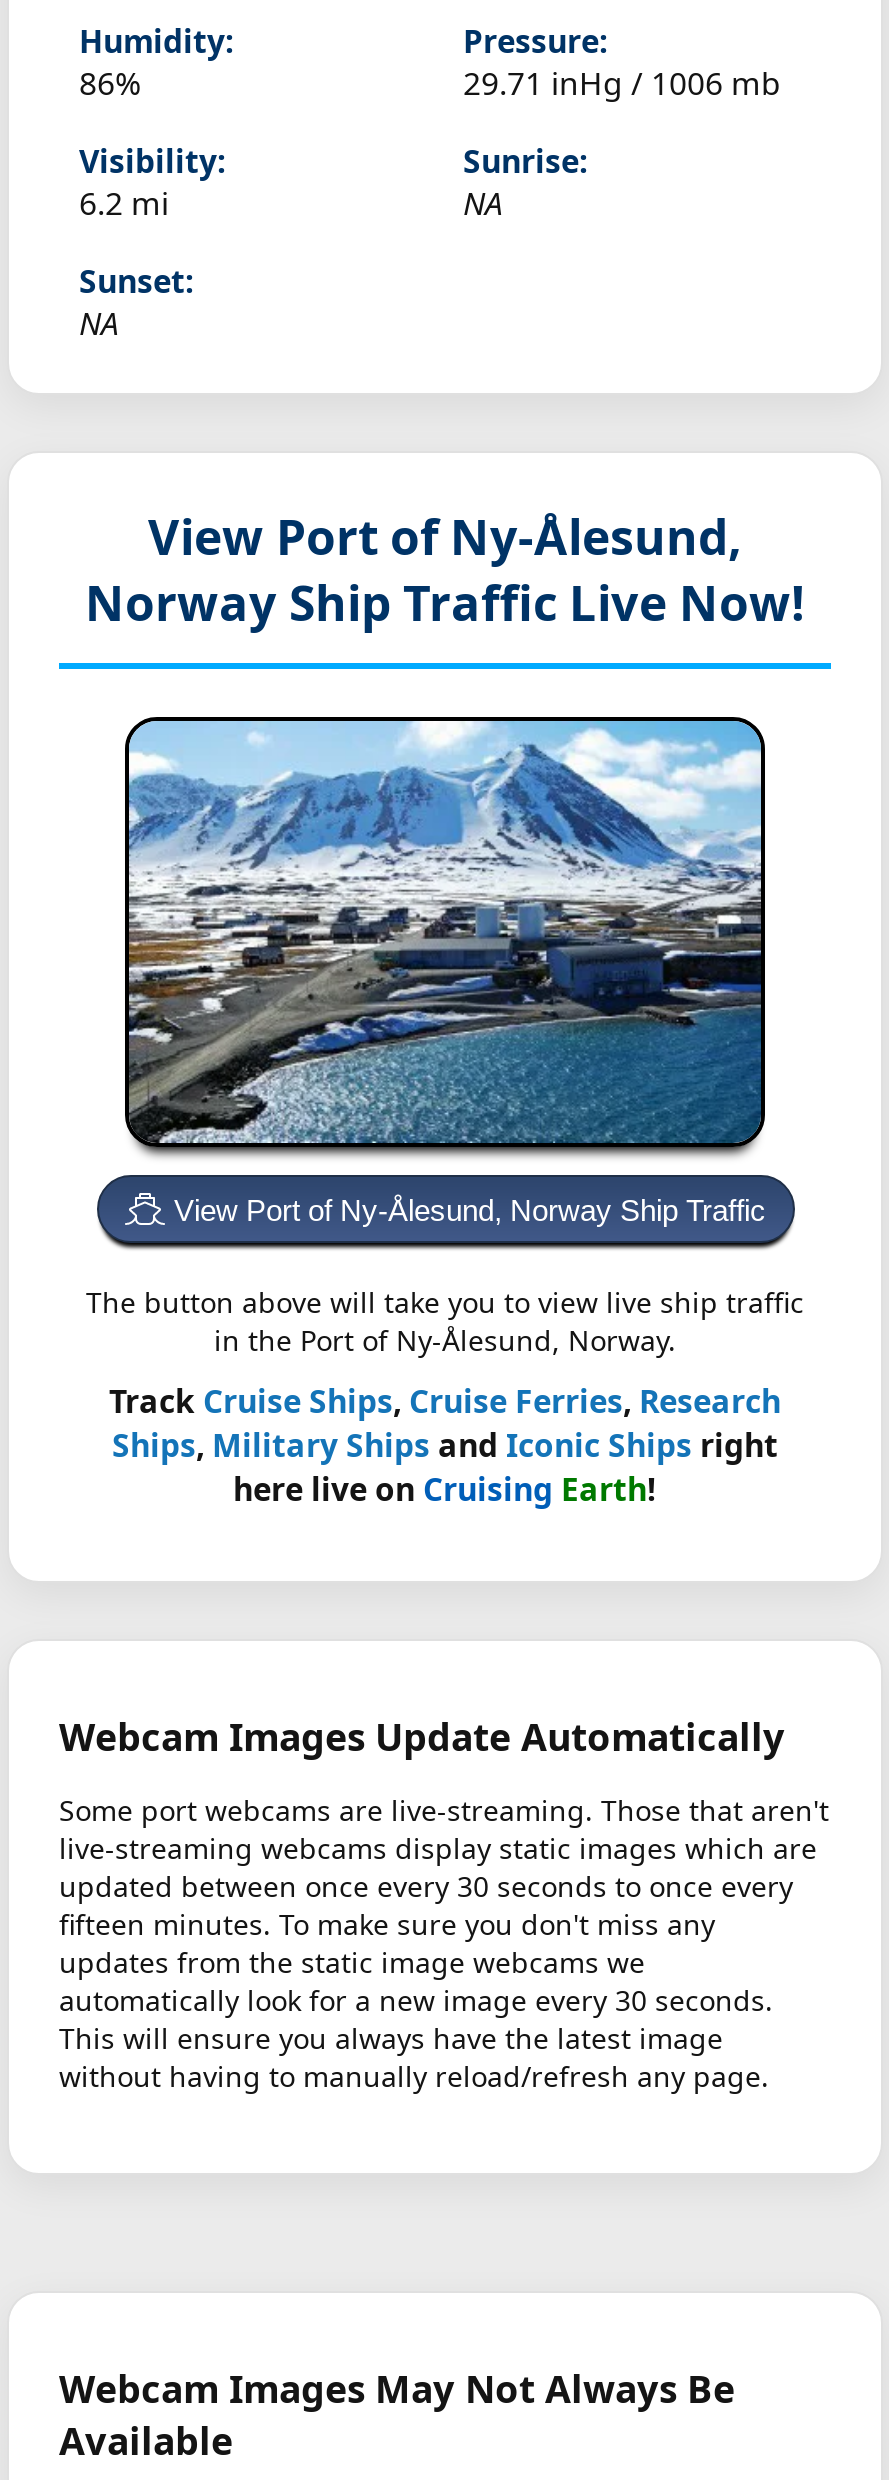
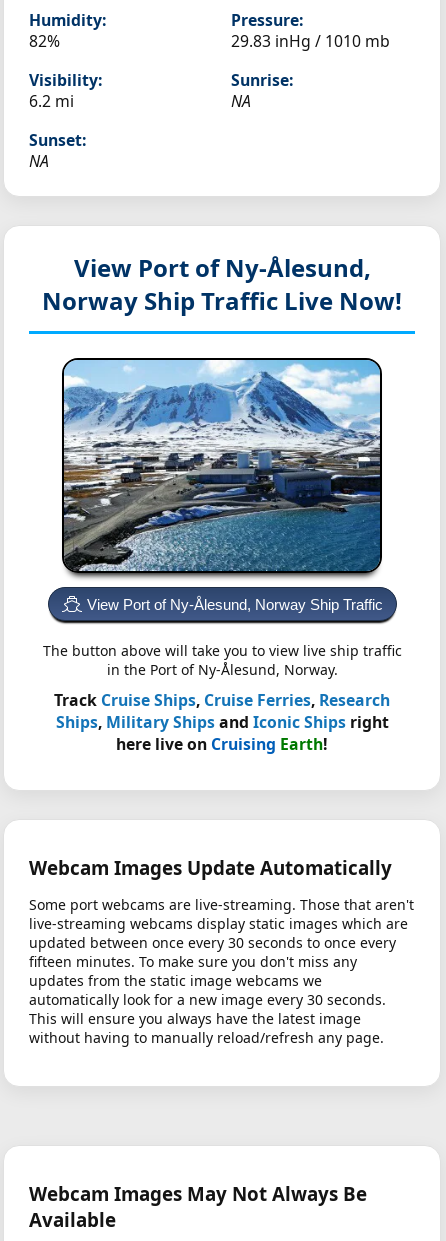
- 86%
+ 82%

- 29.71 inHg / 1006 mb
+ 29.83 inHg / 1010 mb
